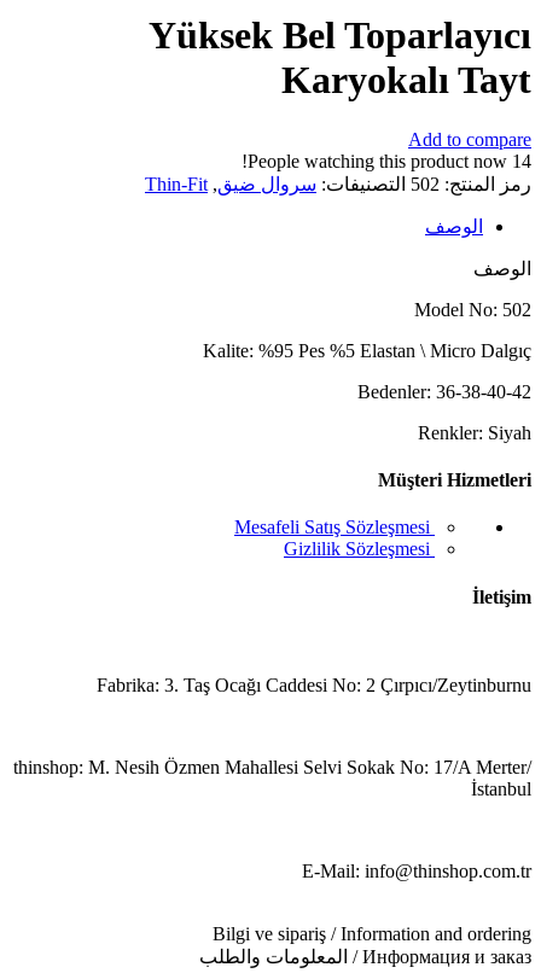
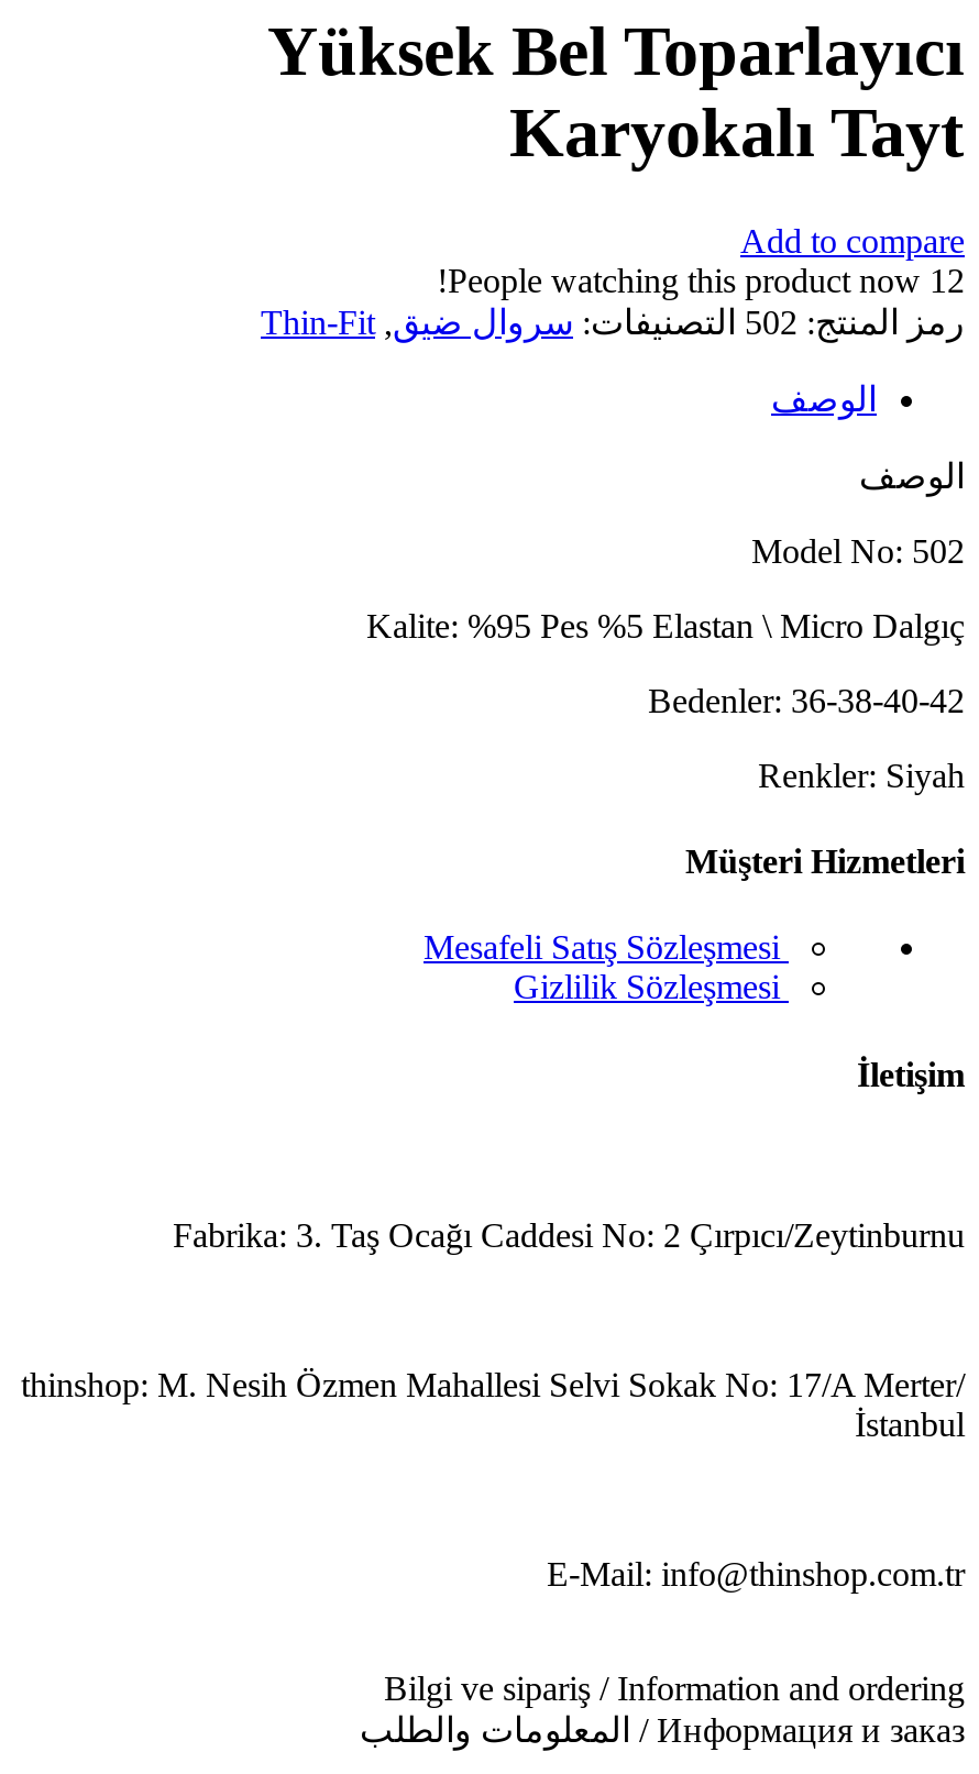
- People watching this product now! 14
+ People watching this product now! 12
